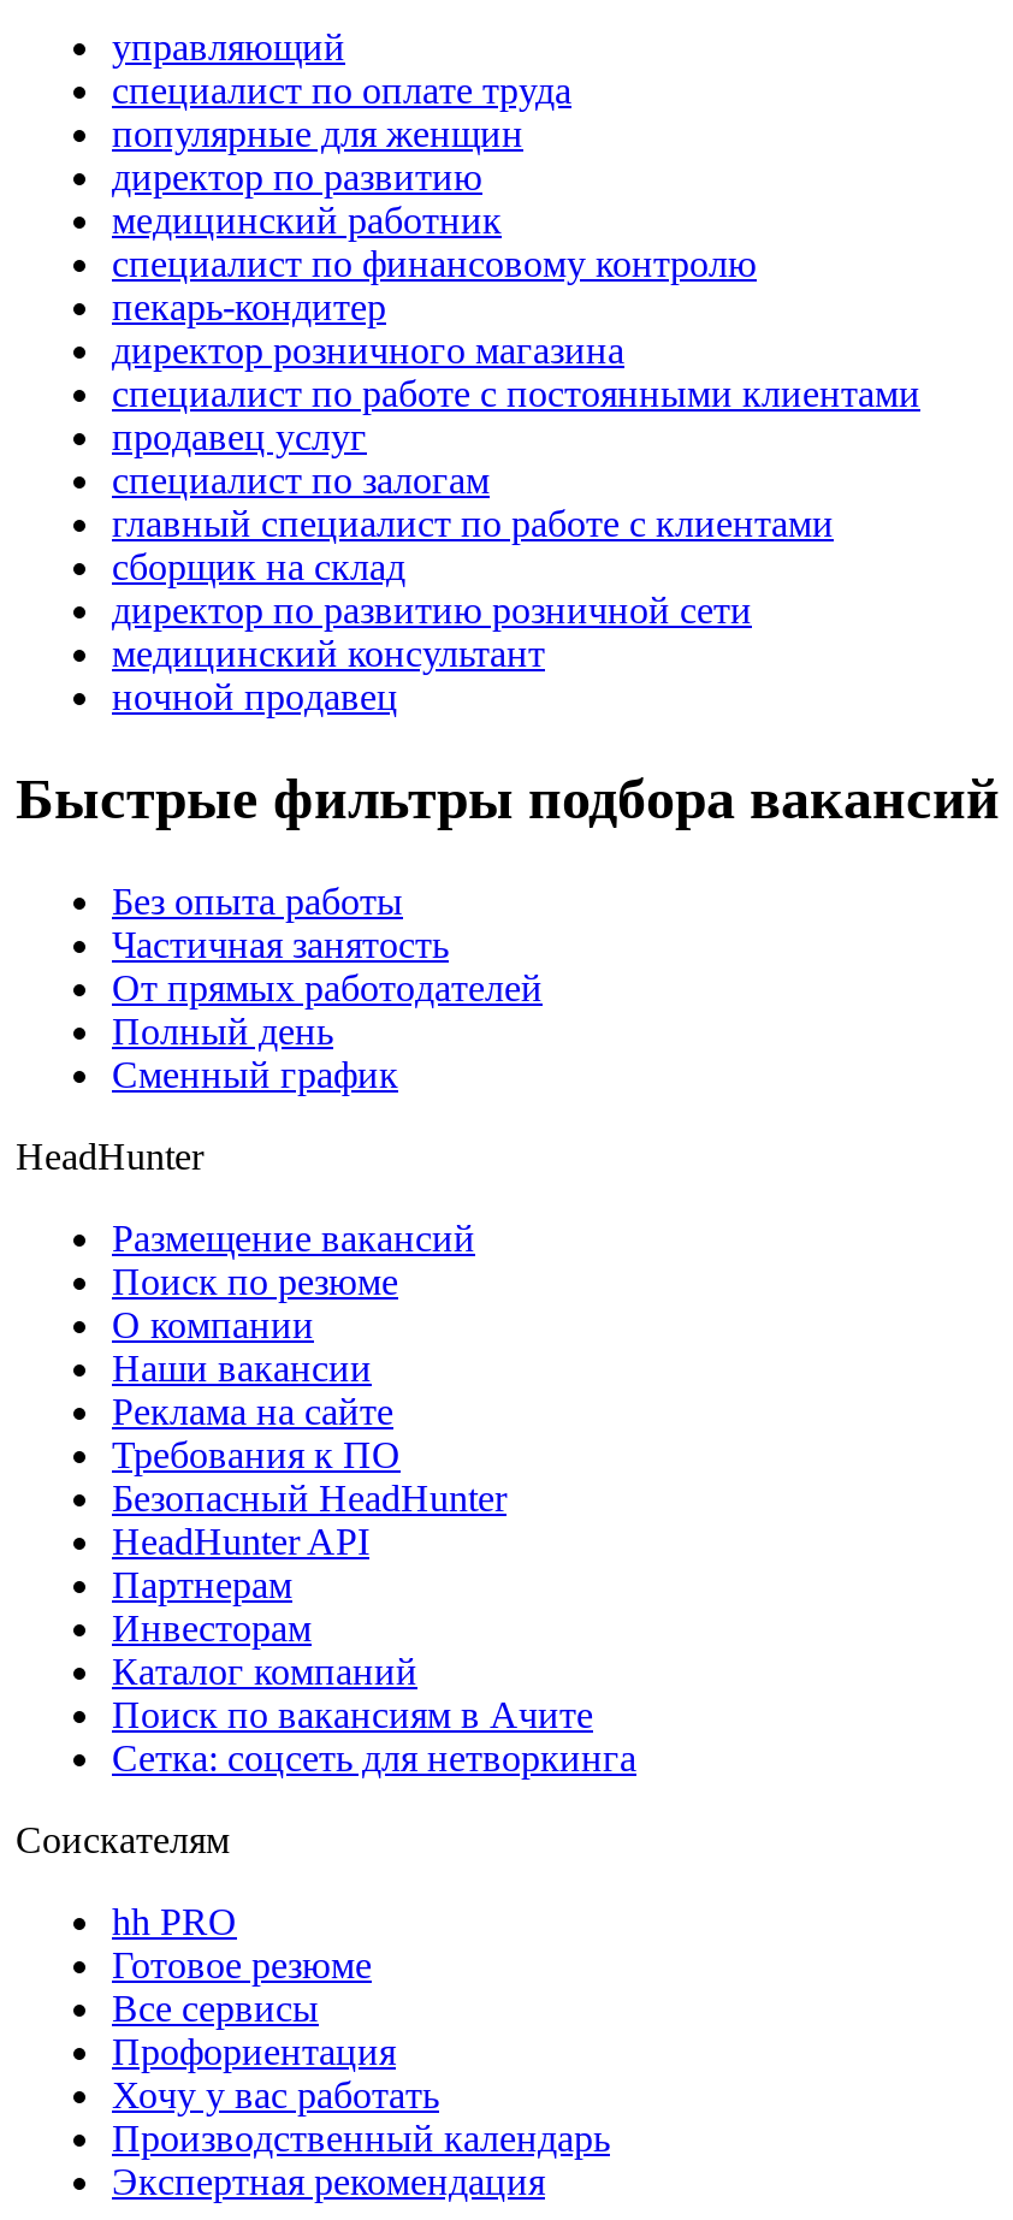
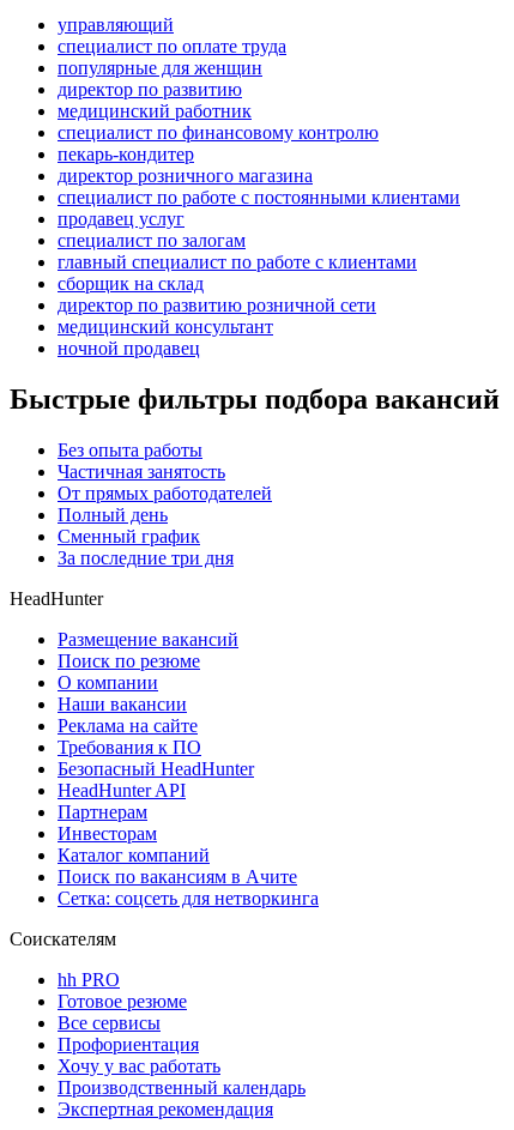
+ За последние три дня
